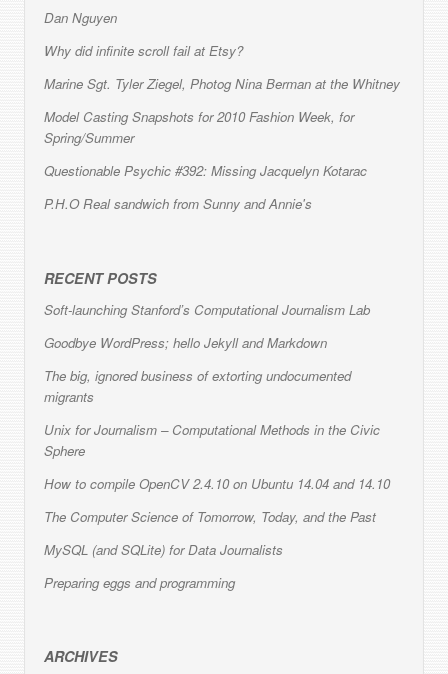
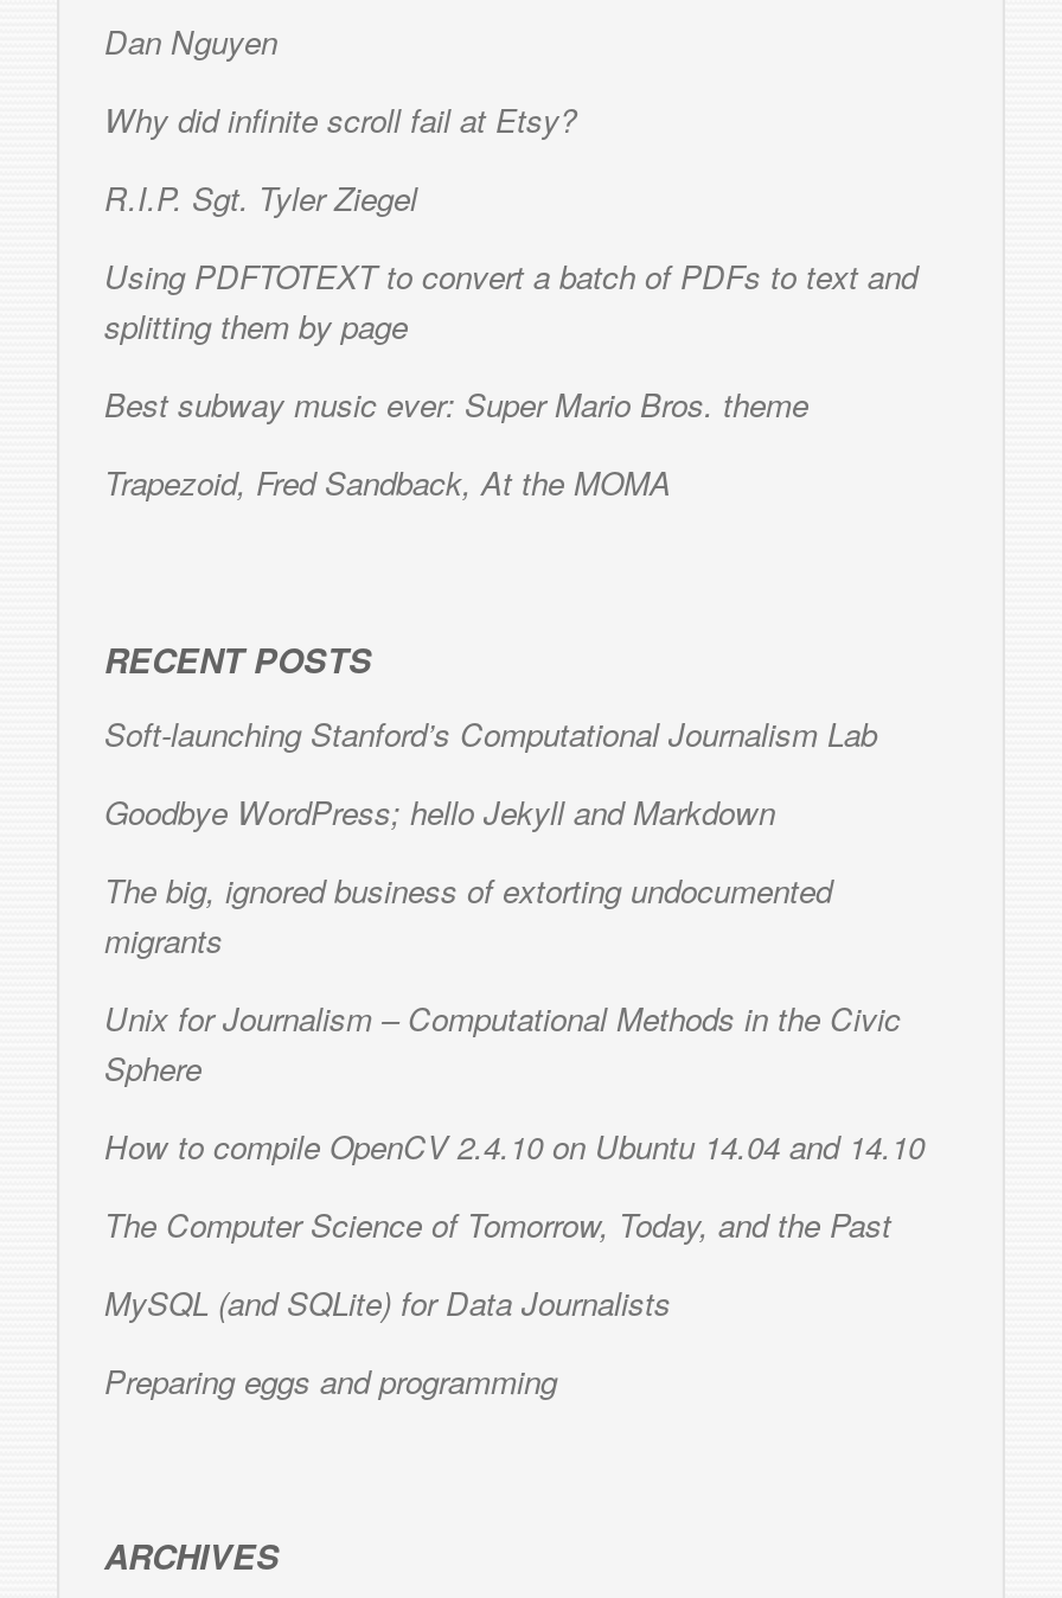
- Marine Sgt. Tyler Ziegel, Photog Nina Berman at the Whitney
+ R.I.P. Sgt. Tyler Ziegel

- Model Casting Snapshots for 2010 Fashion Week, for
- Spring/Summer
+ Using PDFTOTEXT to convert a batch of PDFs to text and
+ splitting them by page

- Questionable Psychic #392: Missing Jacquelyn Kotarac
+ Best subway music ever: Super Mario Bros. theme

- P.H.O Real sandwich from Sunny and Annie's
+ Trapezoid, Fred Sandback, At the MOMA
